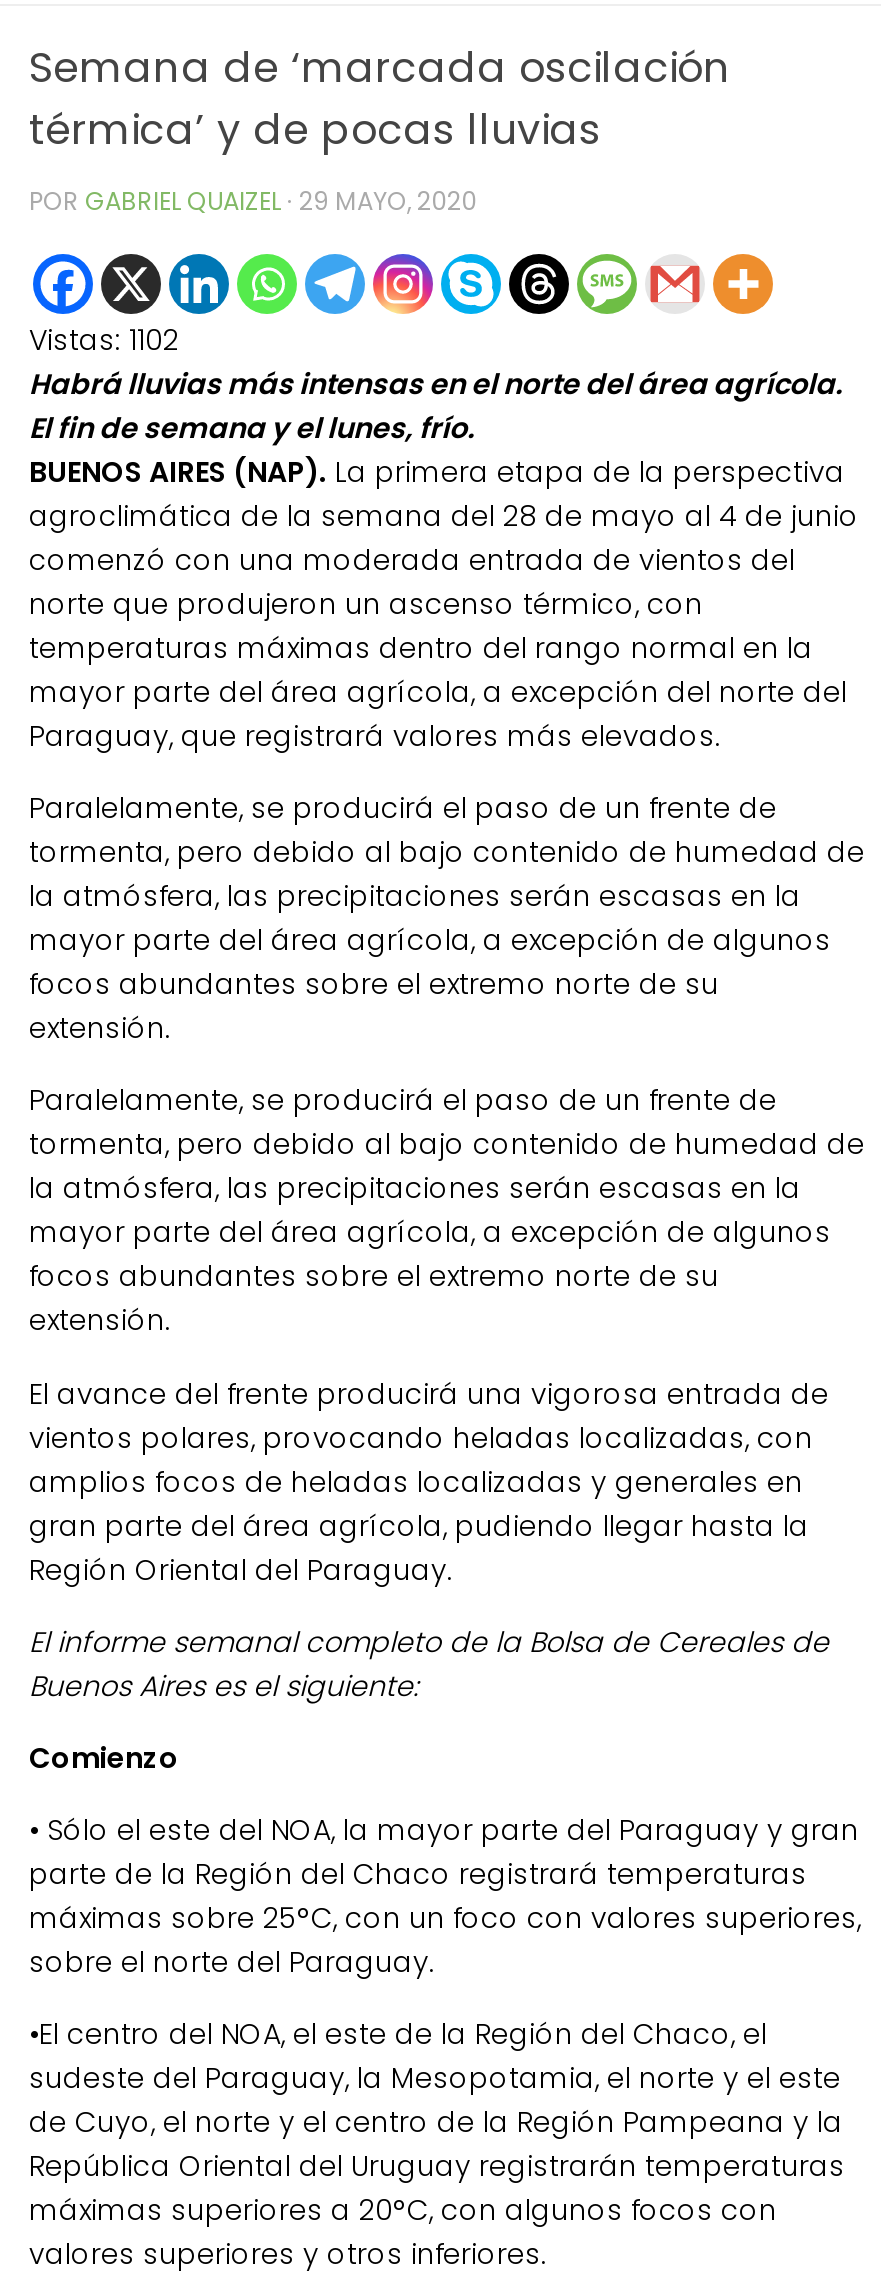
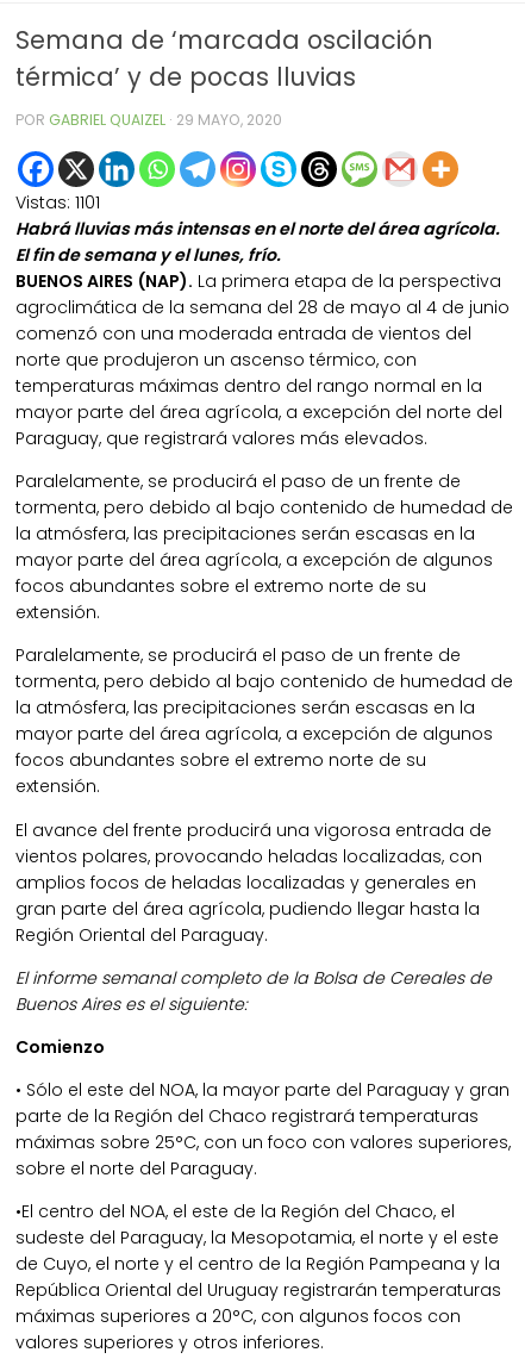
- Vistas: 1102
+ Vistas: 1101
